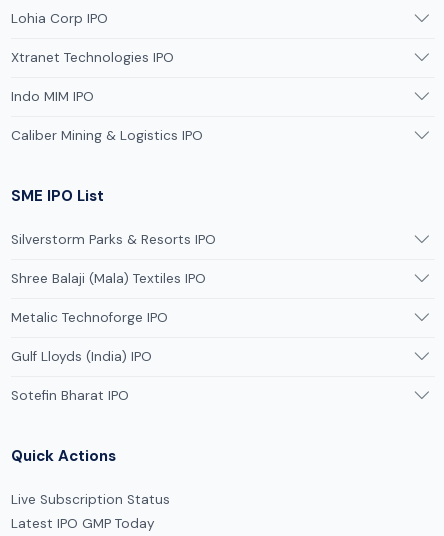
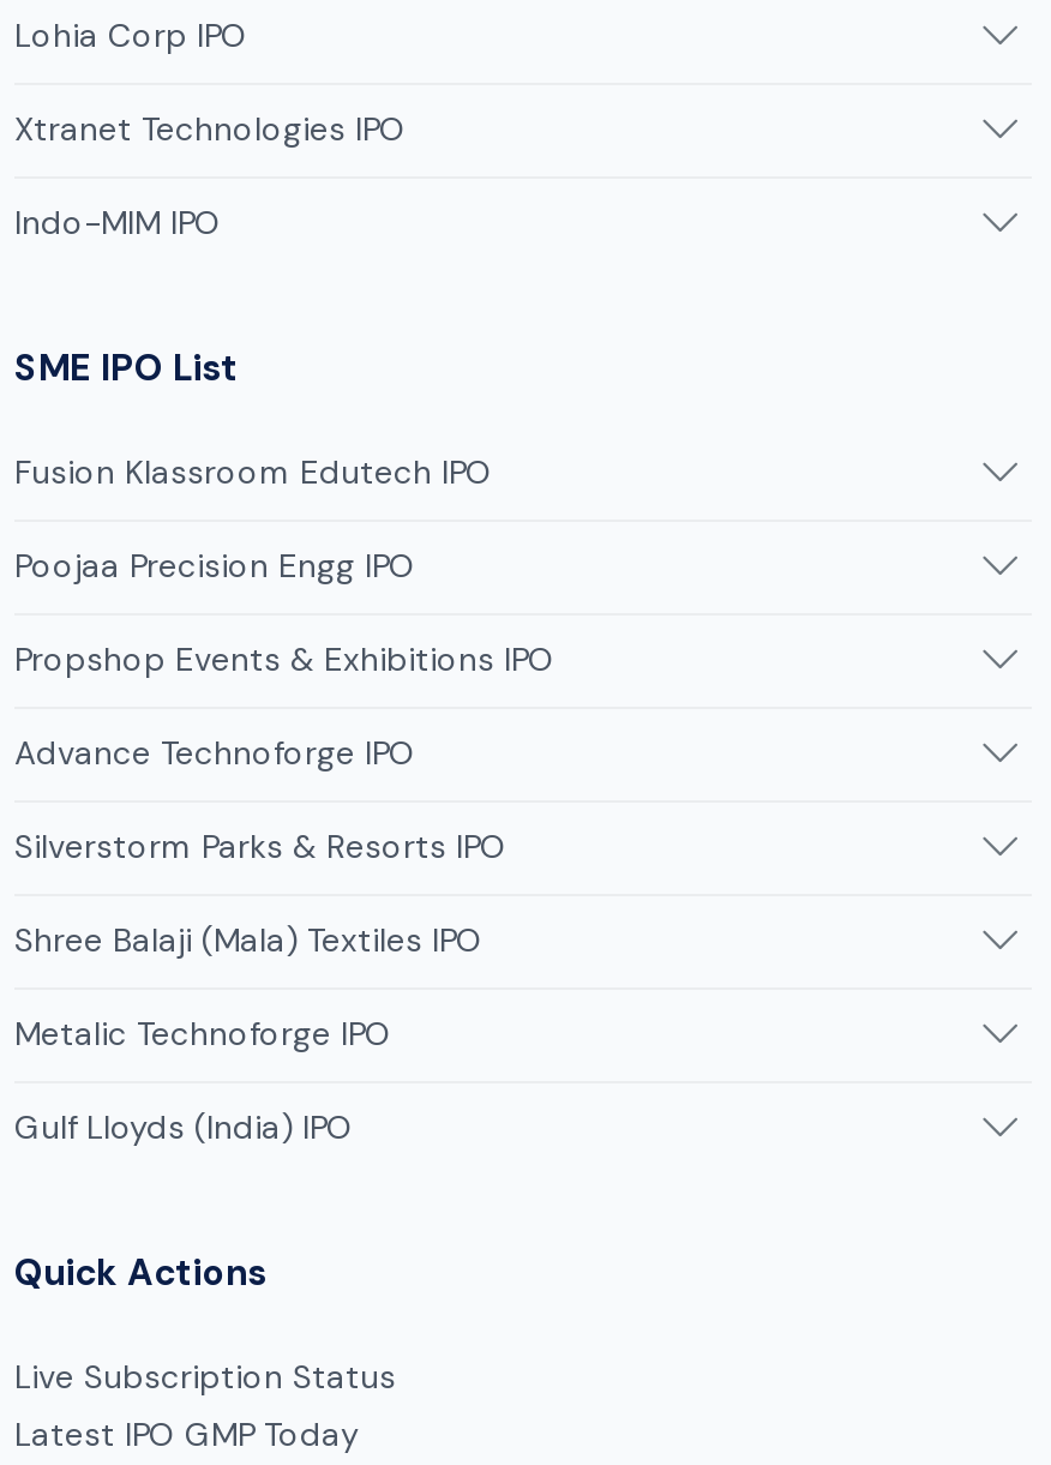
- Indo MIM IPO
- Caliber Mining & Logistics IPO
+ Indo-MIM IPO

moved up: SME IPO List

+ Fusion Klassroom Edutech IPO
+ Poojaa Precision Engg IPO
+ Propshop Events & Exhibitions IPO
+ Advance Technoforge IPO

moved down: Silverstorm Parks & Resorts IPO | Shree Balaji (Mala) Textiles IPO | Metalic Technoforge IPO | Gulf Lloyds (India) IPO

- Sotefin Bharat IPO
